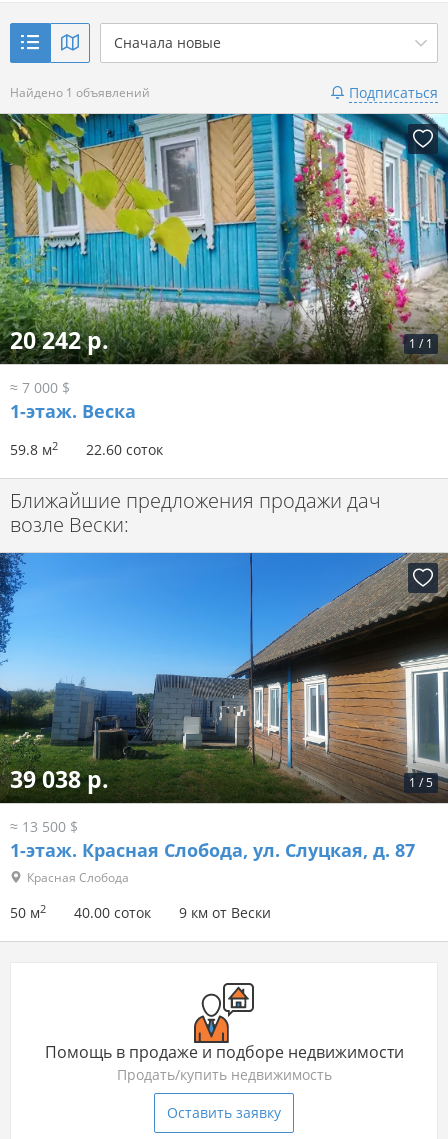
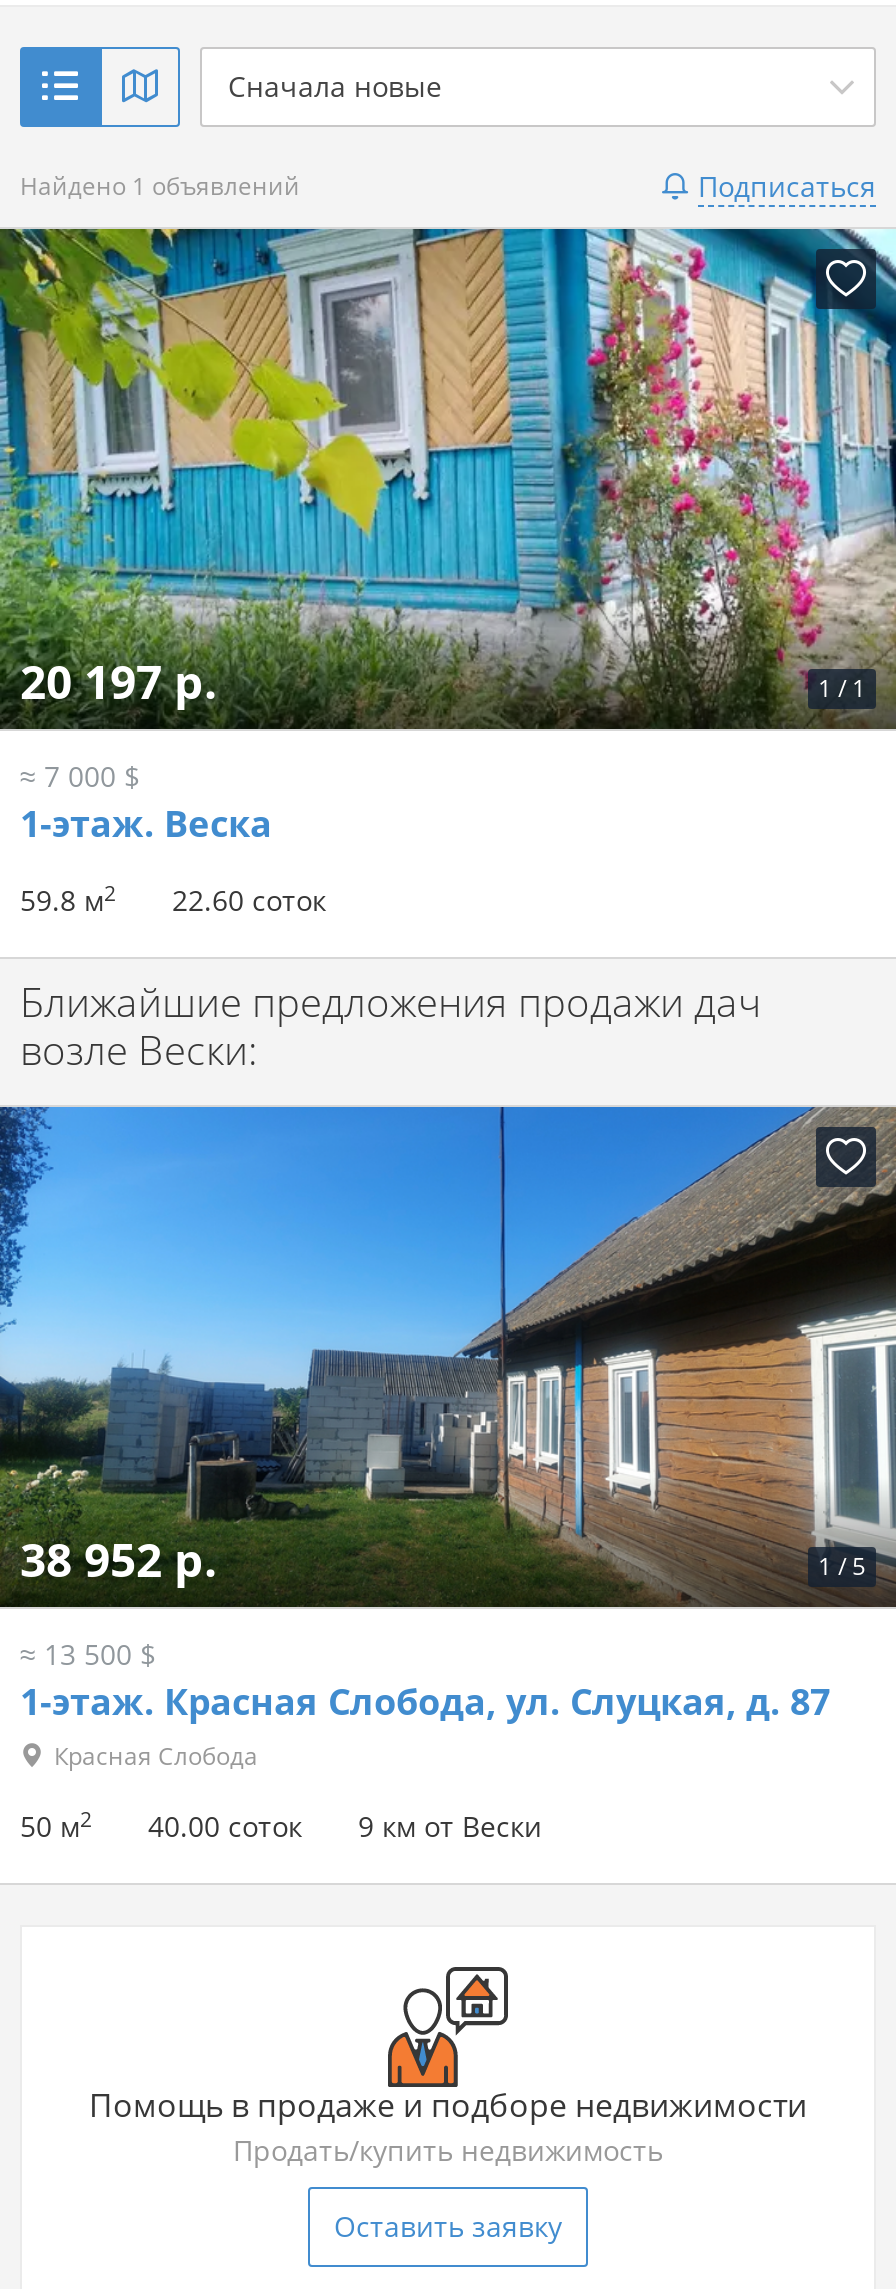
- 20 242 р.
+ 20 197 р.

- 39 038 р.
+ 38 952 р.
